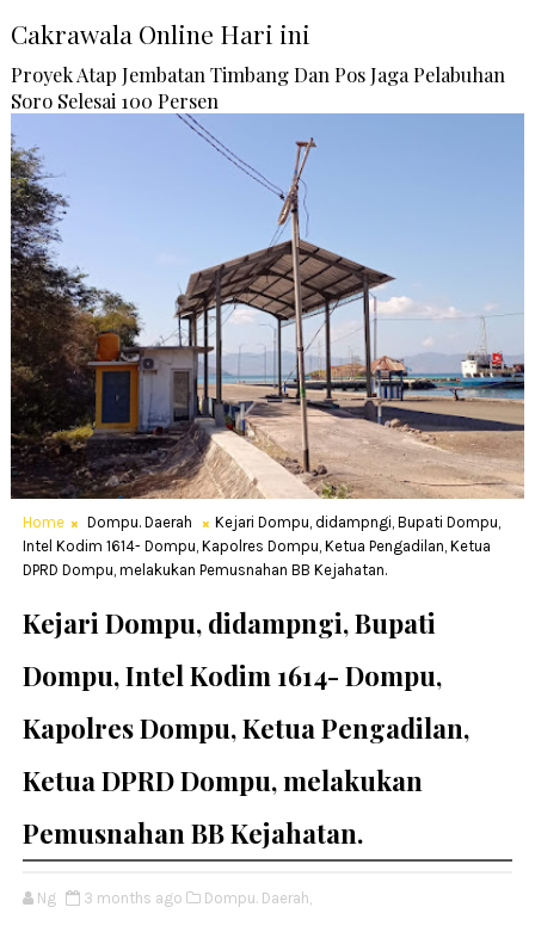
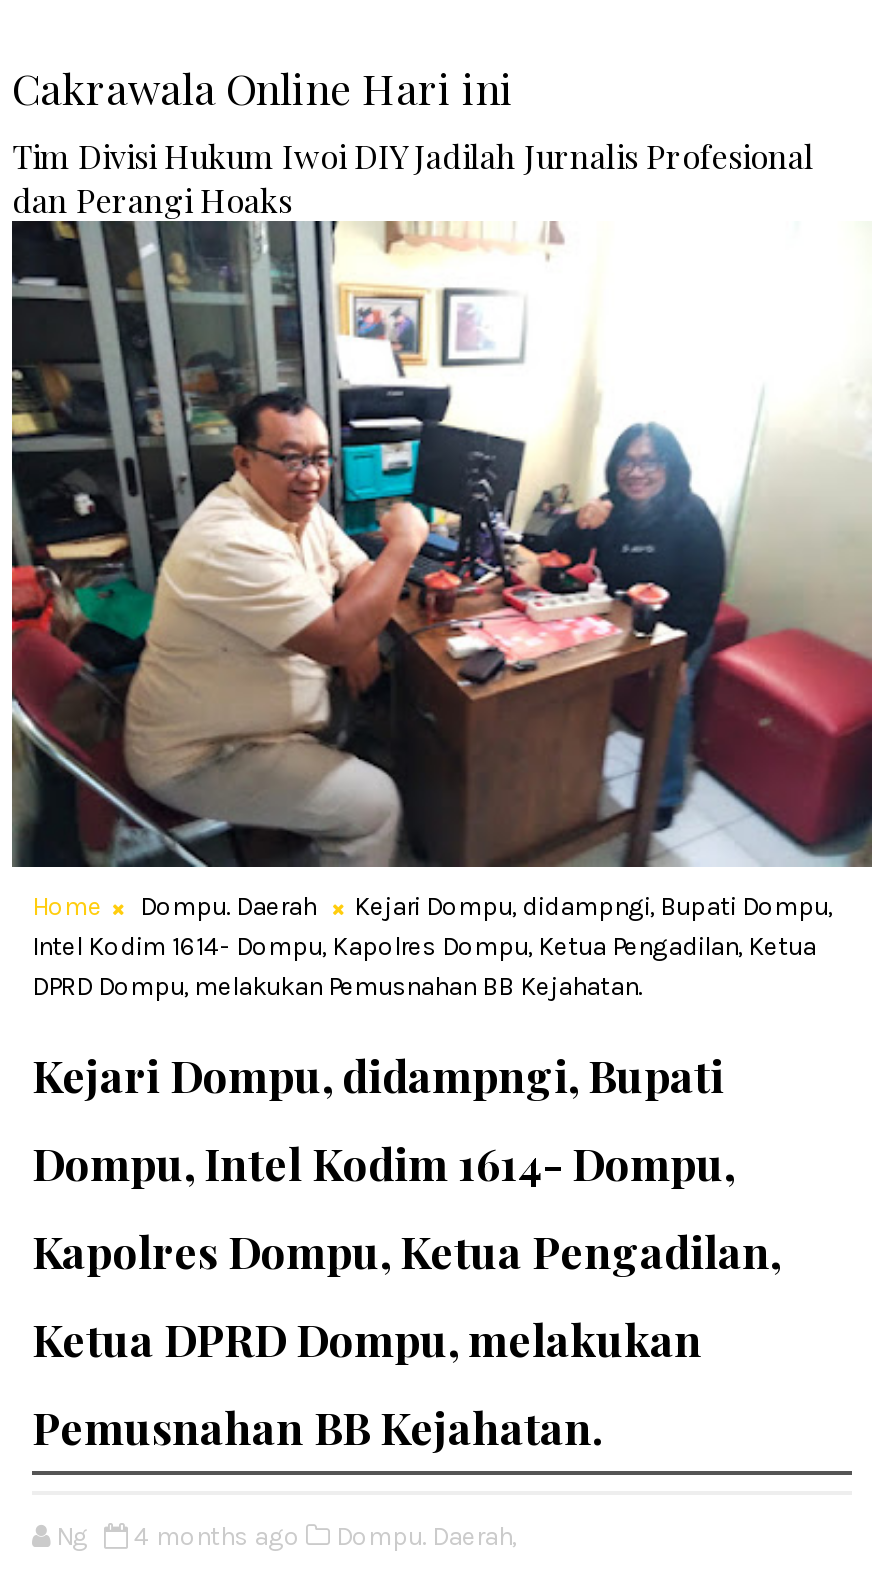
- [image]
- Proyek Atap Jembatan Timbang Dan Pos Jaga Pelabuhan
- Soro Selesai 100 Persen
+ [image]
+ Tim Divisi Hukum Iwoi DIY Jadilah Jurnalis Profesional
+ dan Perangi Hoaks

- Ng 3 months ago Dompu. Daerah,
+ Ng 4 months ago Dompu. Daerah,
